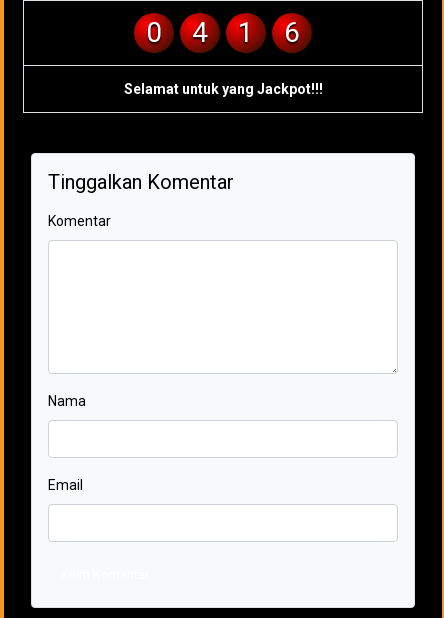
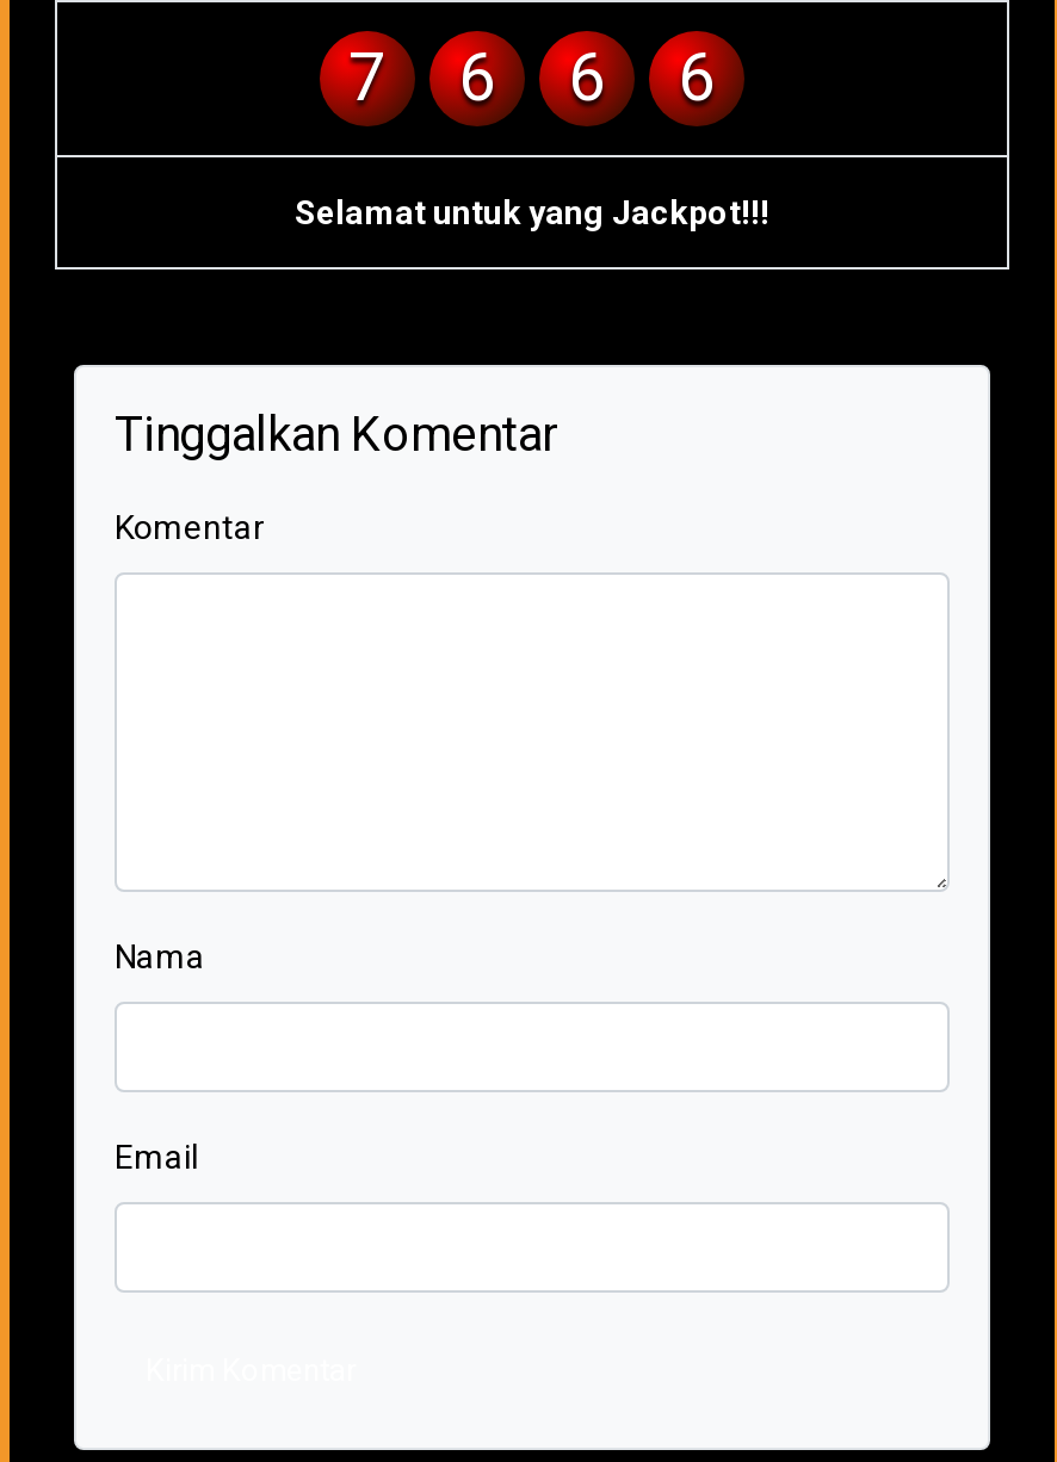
- 0
+ 7

- 4
+ 6

- 1
+ 6
